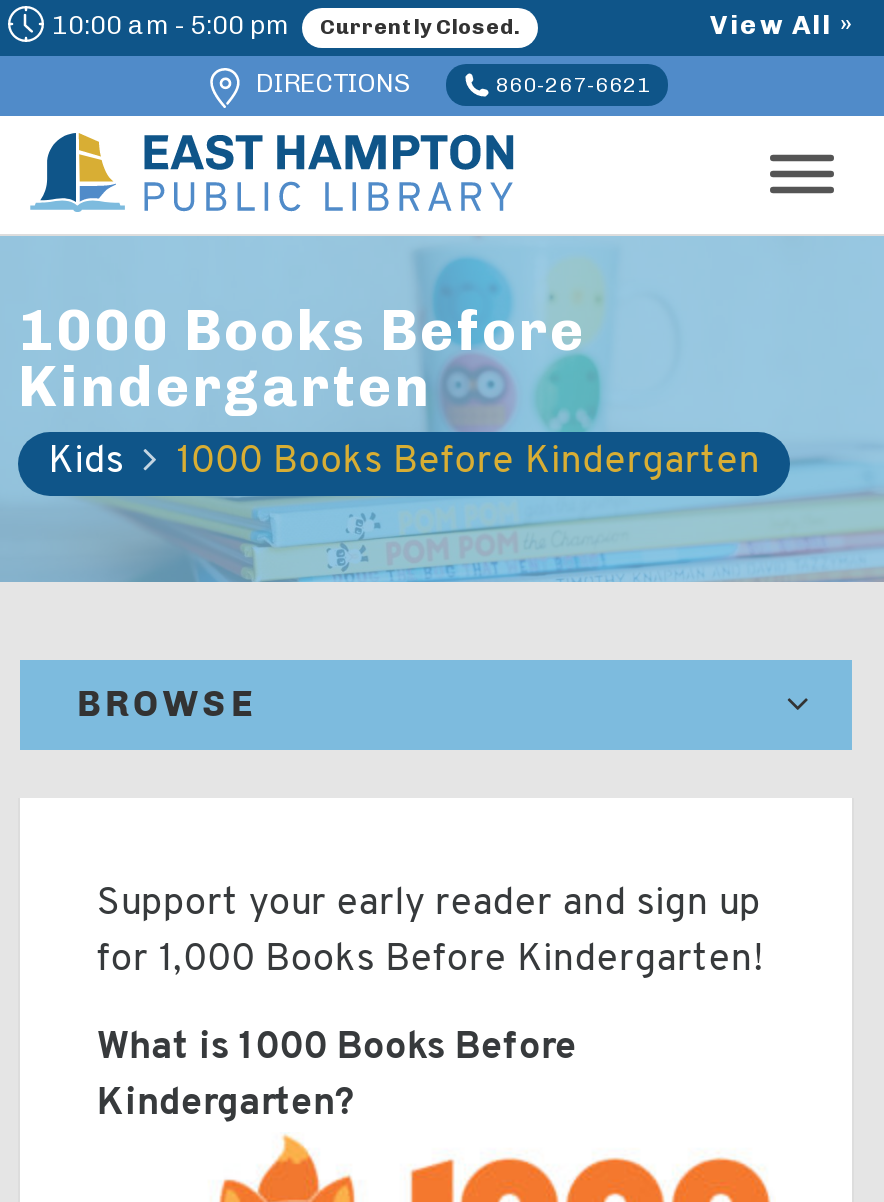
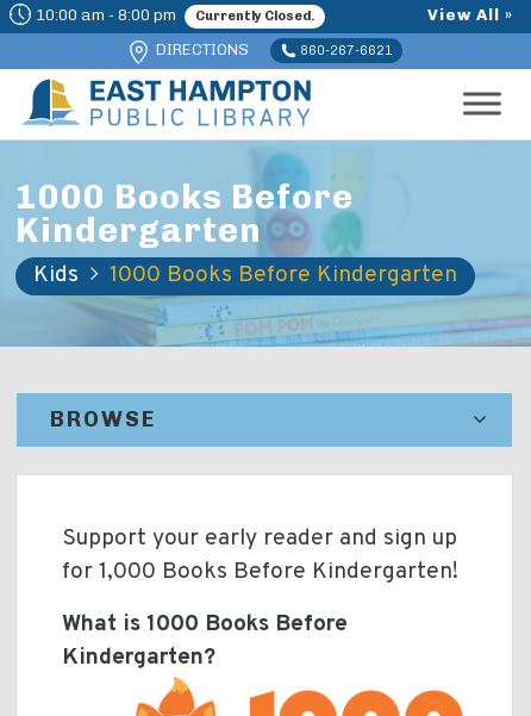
- 10:00 am - 5:00 pm Currently Closed.
+ 10:00 am - 8:00 pm Currently Closed.
